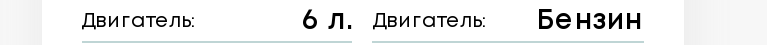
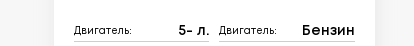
- 6 л.
+ 5- л.
